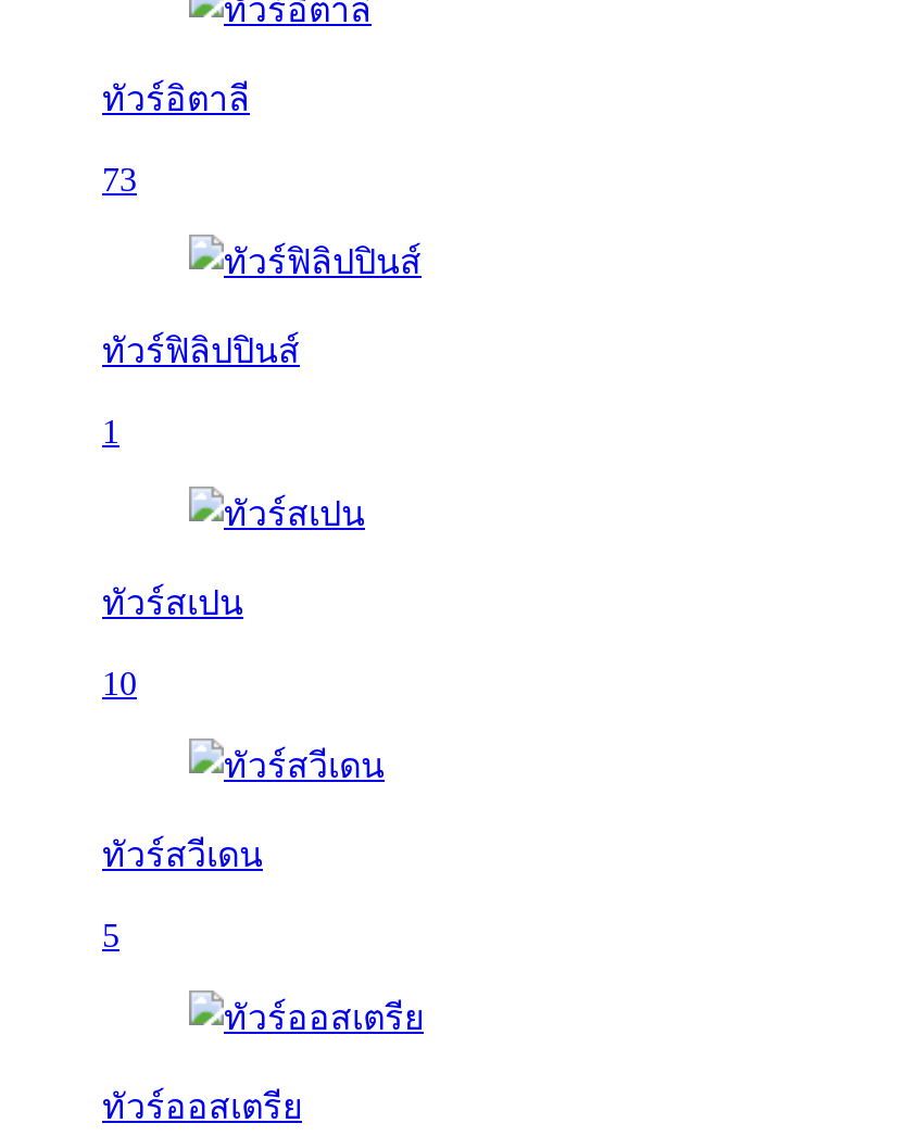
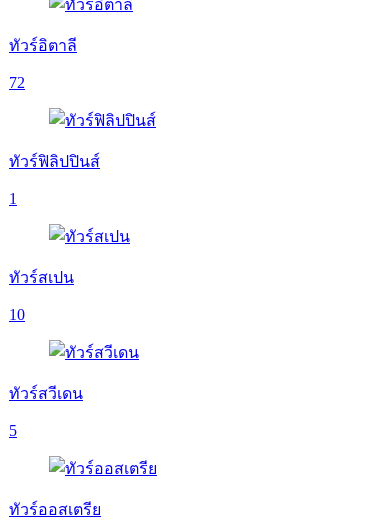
- 73
+ 72
